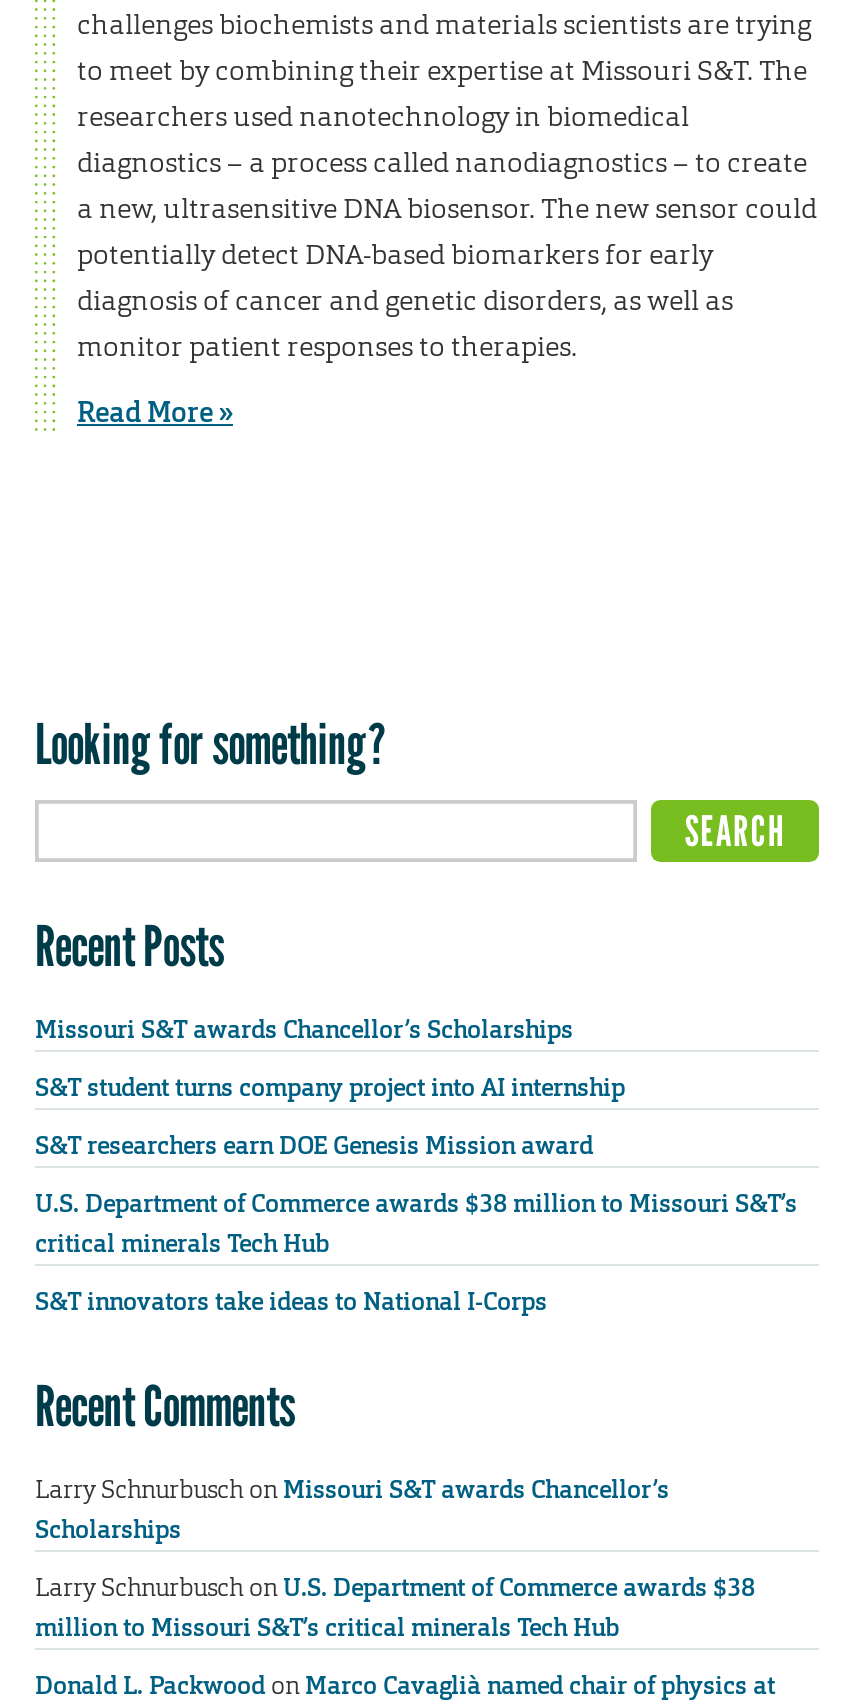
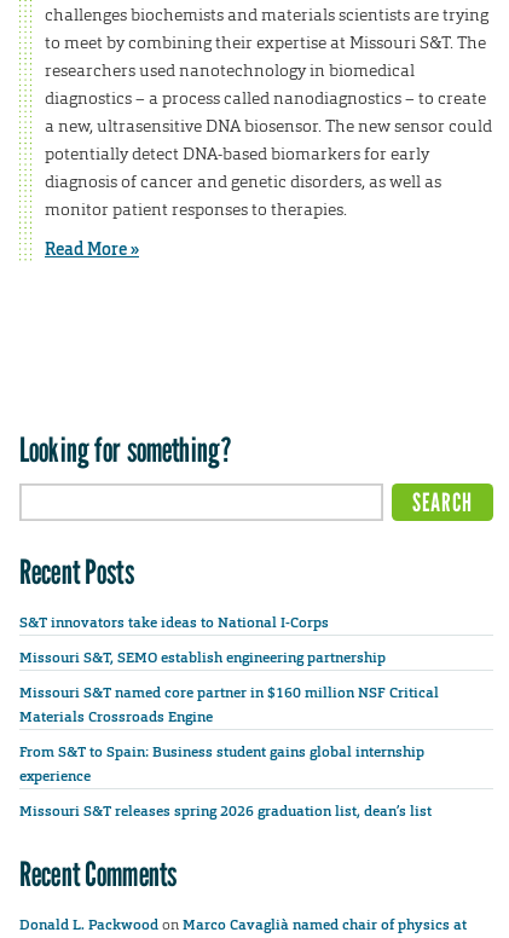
- Missouri S&T awards Chancellor’s Scholarships
- S&T student turns company project into AI internship
- S&T researchers earn DOE Genesis Mission award
- U.S. Department of Commerce awards $38 million to Missouri S&T’s
- critical minerals Tech Hub

moved up: S&T innovators take ideas to National I-Corps

+ Missouri S&T, SEMO establish engineering partnership
+ Missouri S&T named core partner in $160 million NSF Critical
+ Materials Crossroads Engine
+ From S&T to Spain: Business student gains global internship
+ experience
+ Missouri S&T releases spring 2026 graduation list, dean’s list

moved down: Recent Comments

- Larry Schnurbusch on Missouri S&T awards Chancellor’s
- Scholarships
- Larry Schnurbusch on U.S. Department of Commerce awards $38
- million to Missouri S&T’s critical minerals Tech Hub
